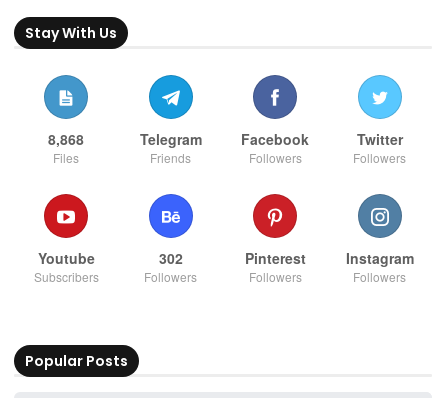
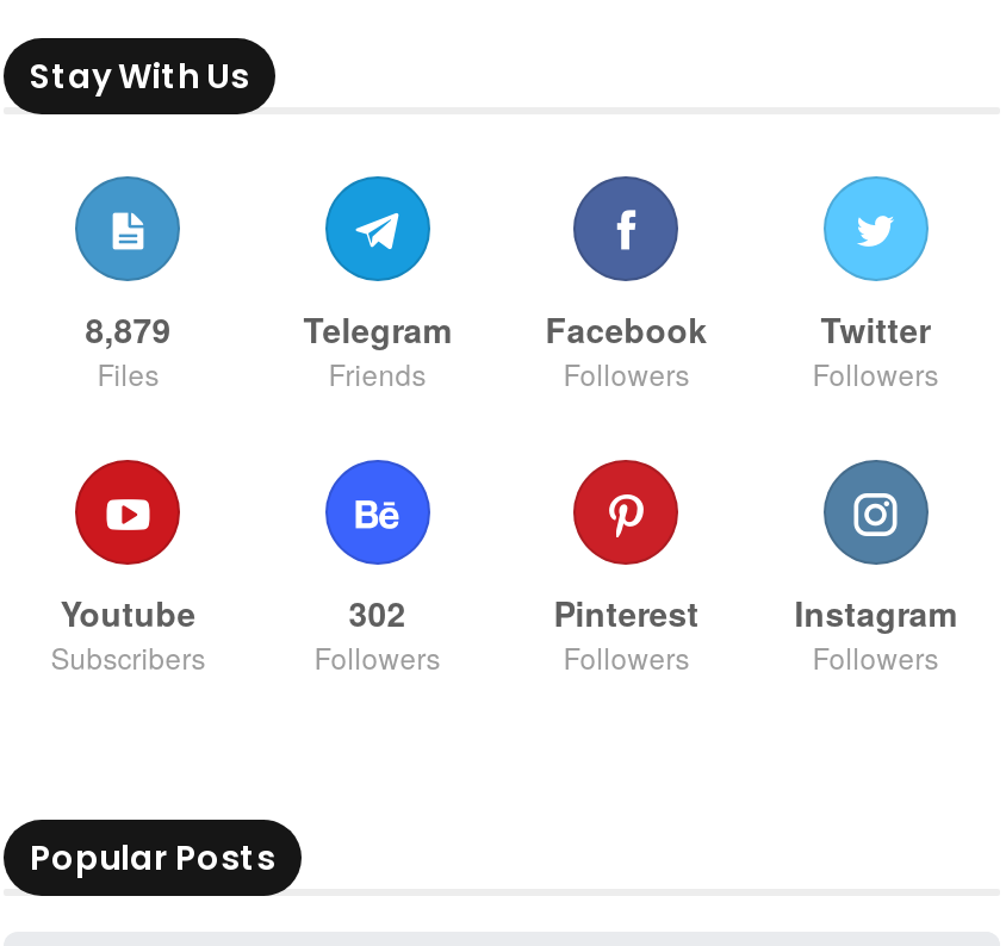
- 8,868
+ 8,879
